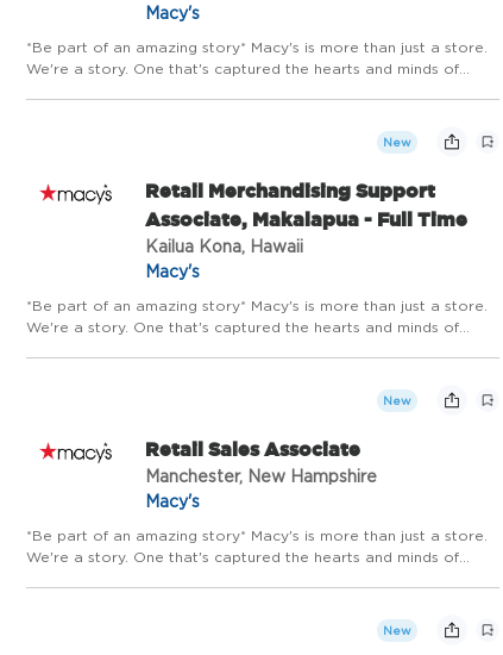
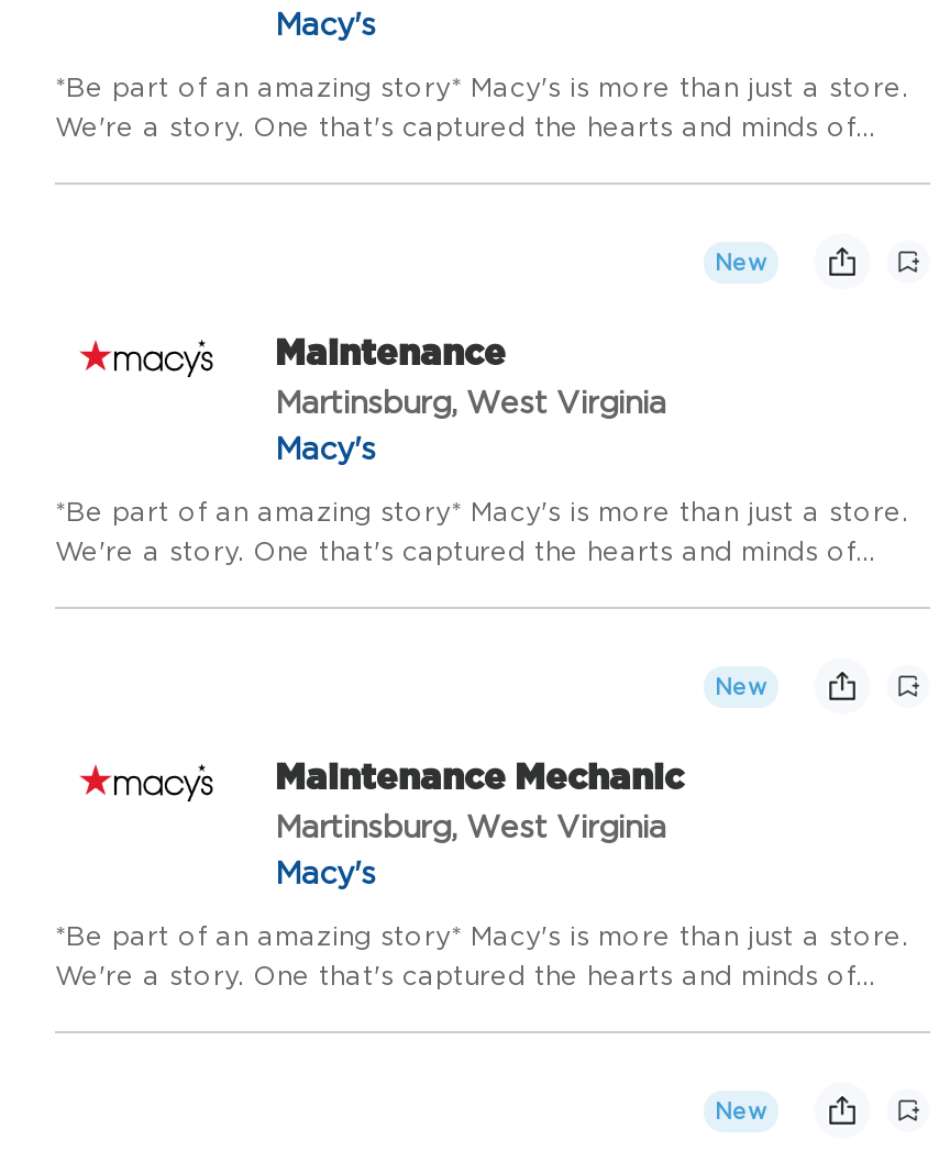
- Retail Merchandising Support
- Associate, Makalapua - Full Time
- Kailua Kona, Hawaii
+ Maintenance
+ Martinsburg, West Virginia

- Retail Sales Associate
- Manchester, New Hampshire
+ Maintenance Mechanic
+ Martinsburg, West Virginia
